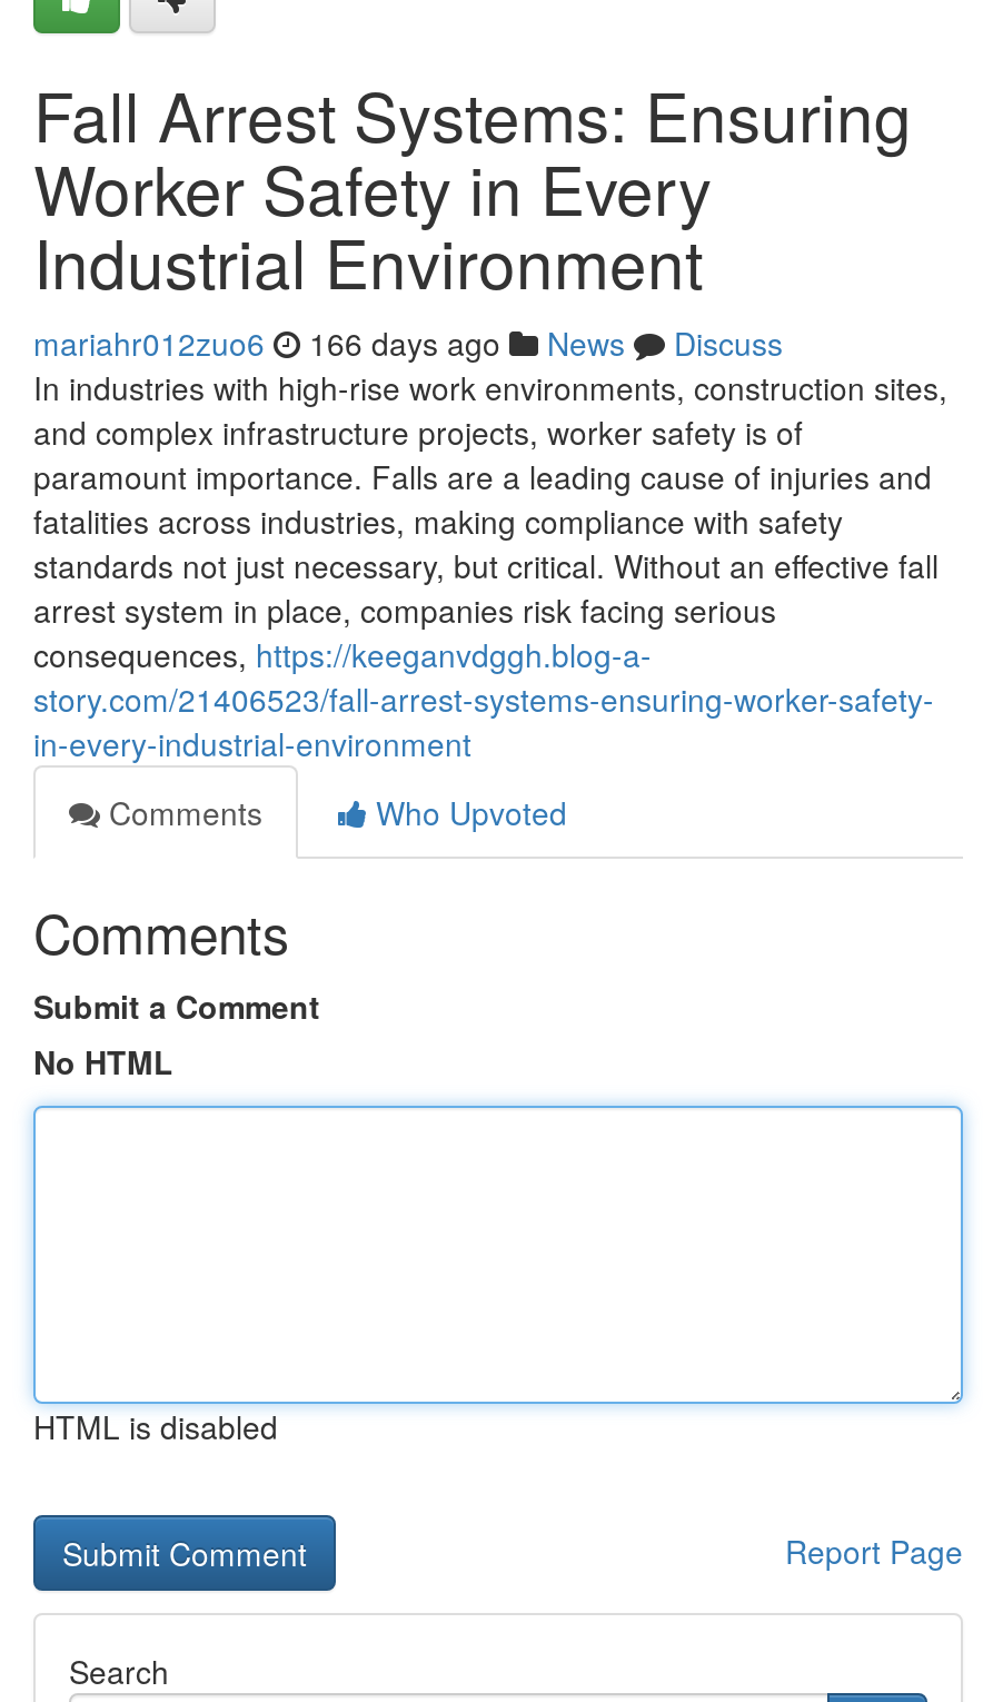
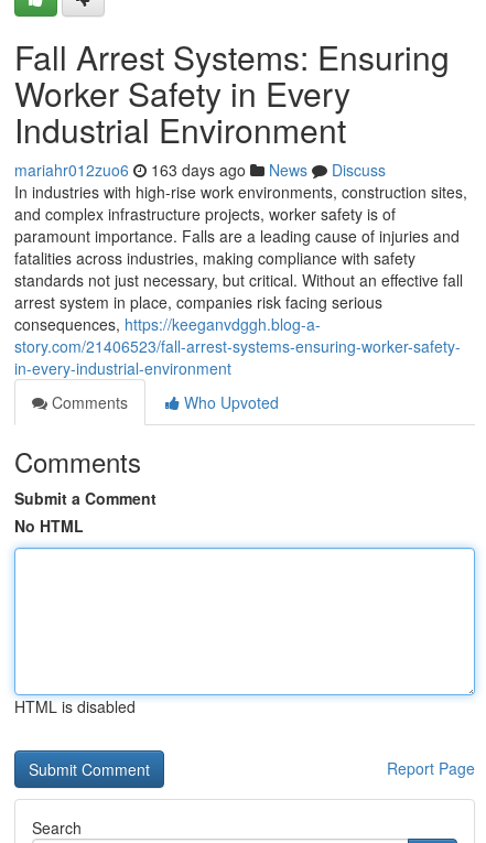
- mariahr012zuo6 166 days ago News Discuss
+ mariahr012zuo6 163 days ago News Discuss
